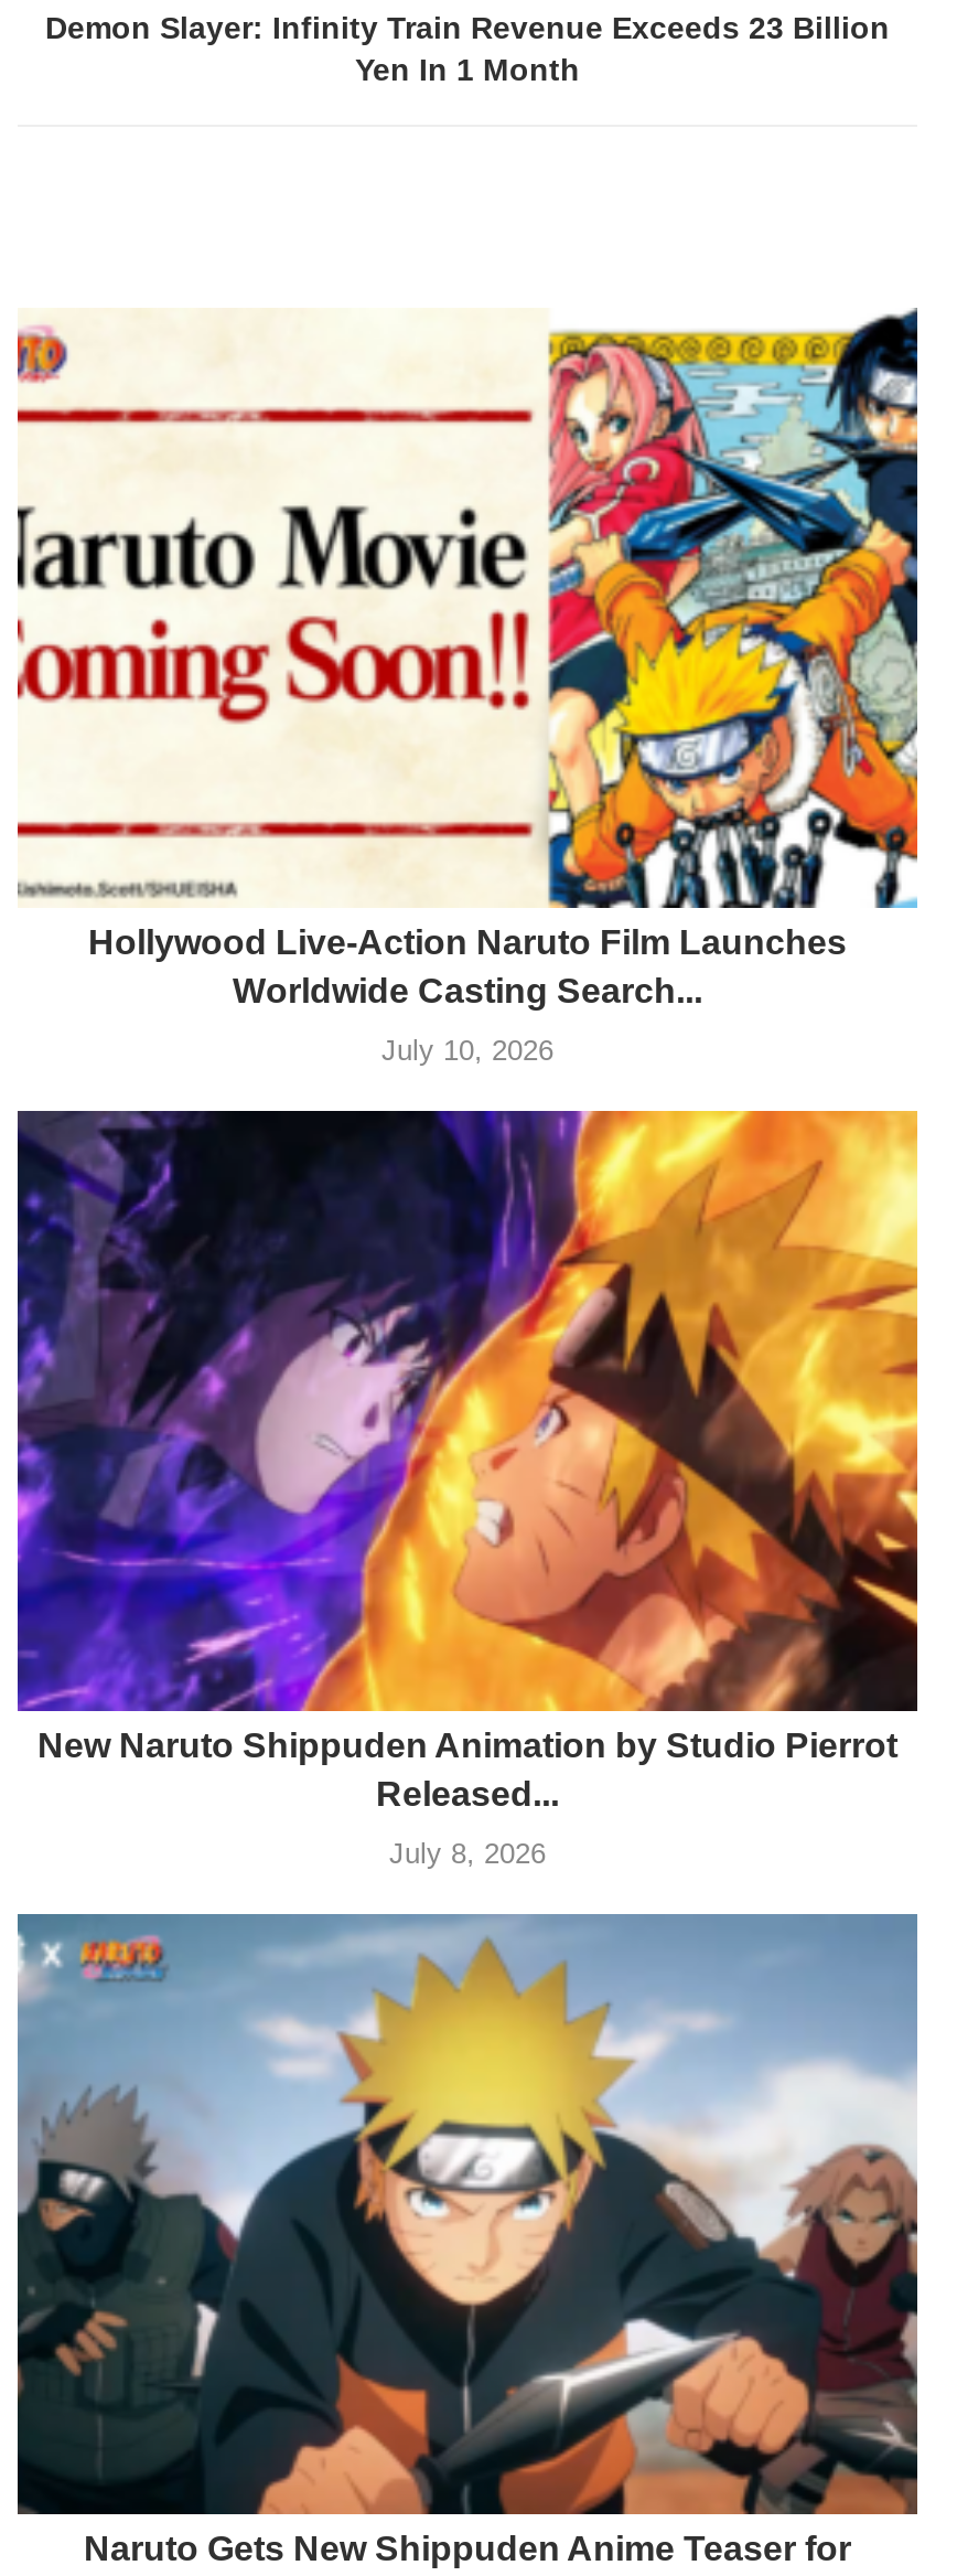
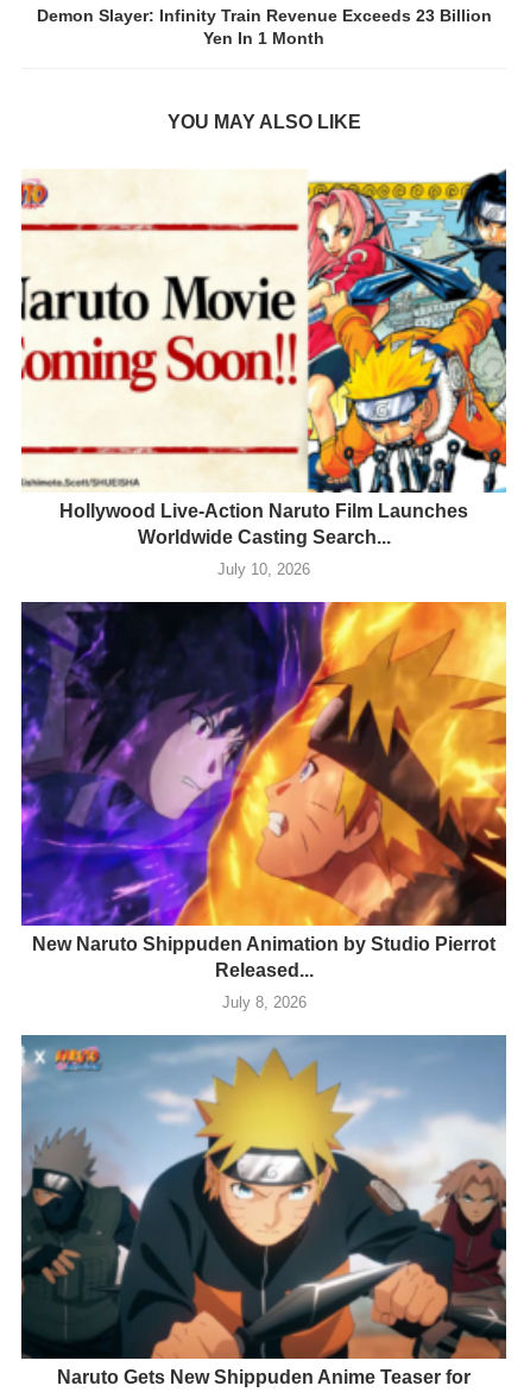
+ YOU MAY ALSO LIKE
